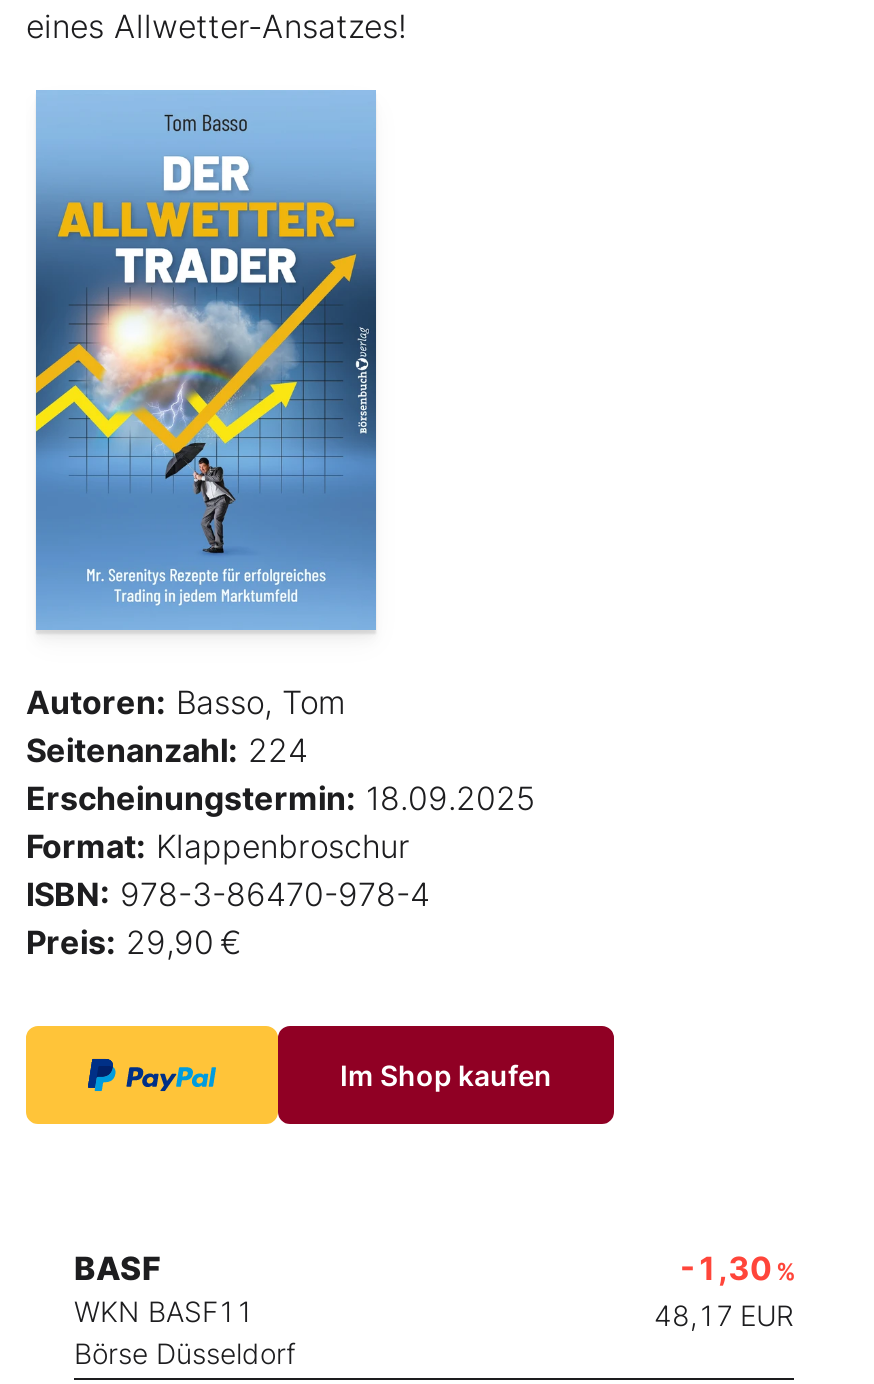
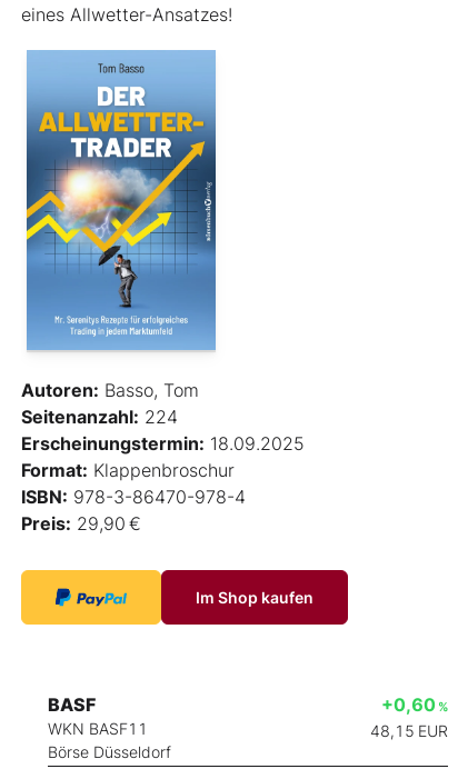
- -1,30 %
+ +0,60 %

- 48,17 EUR
+ 48,15 EUR
